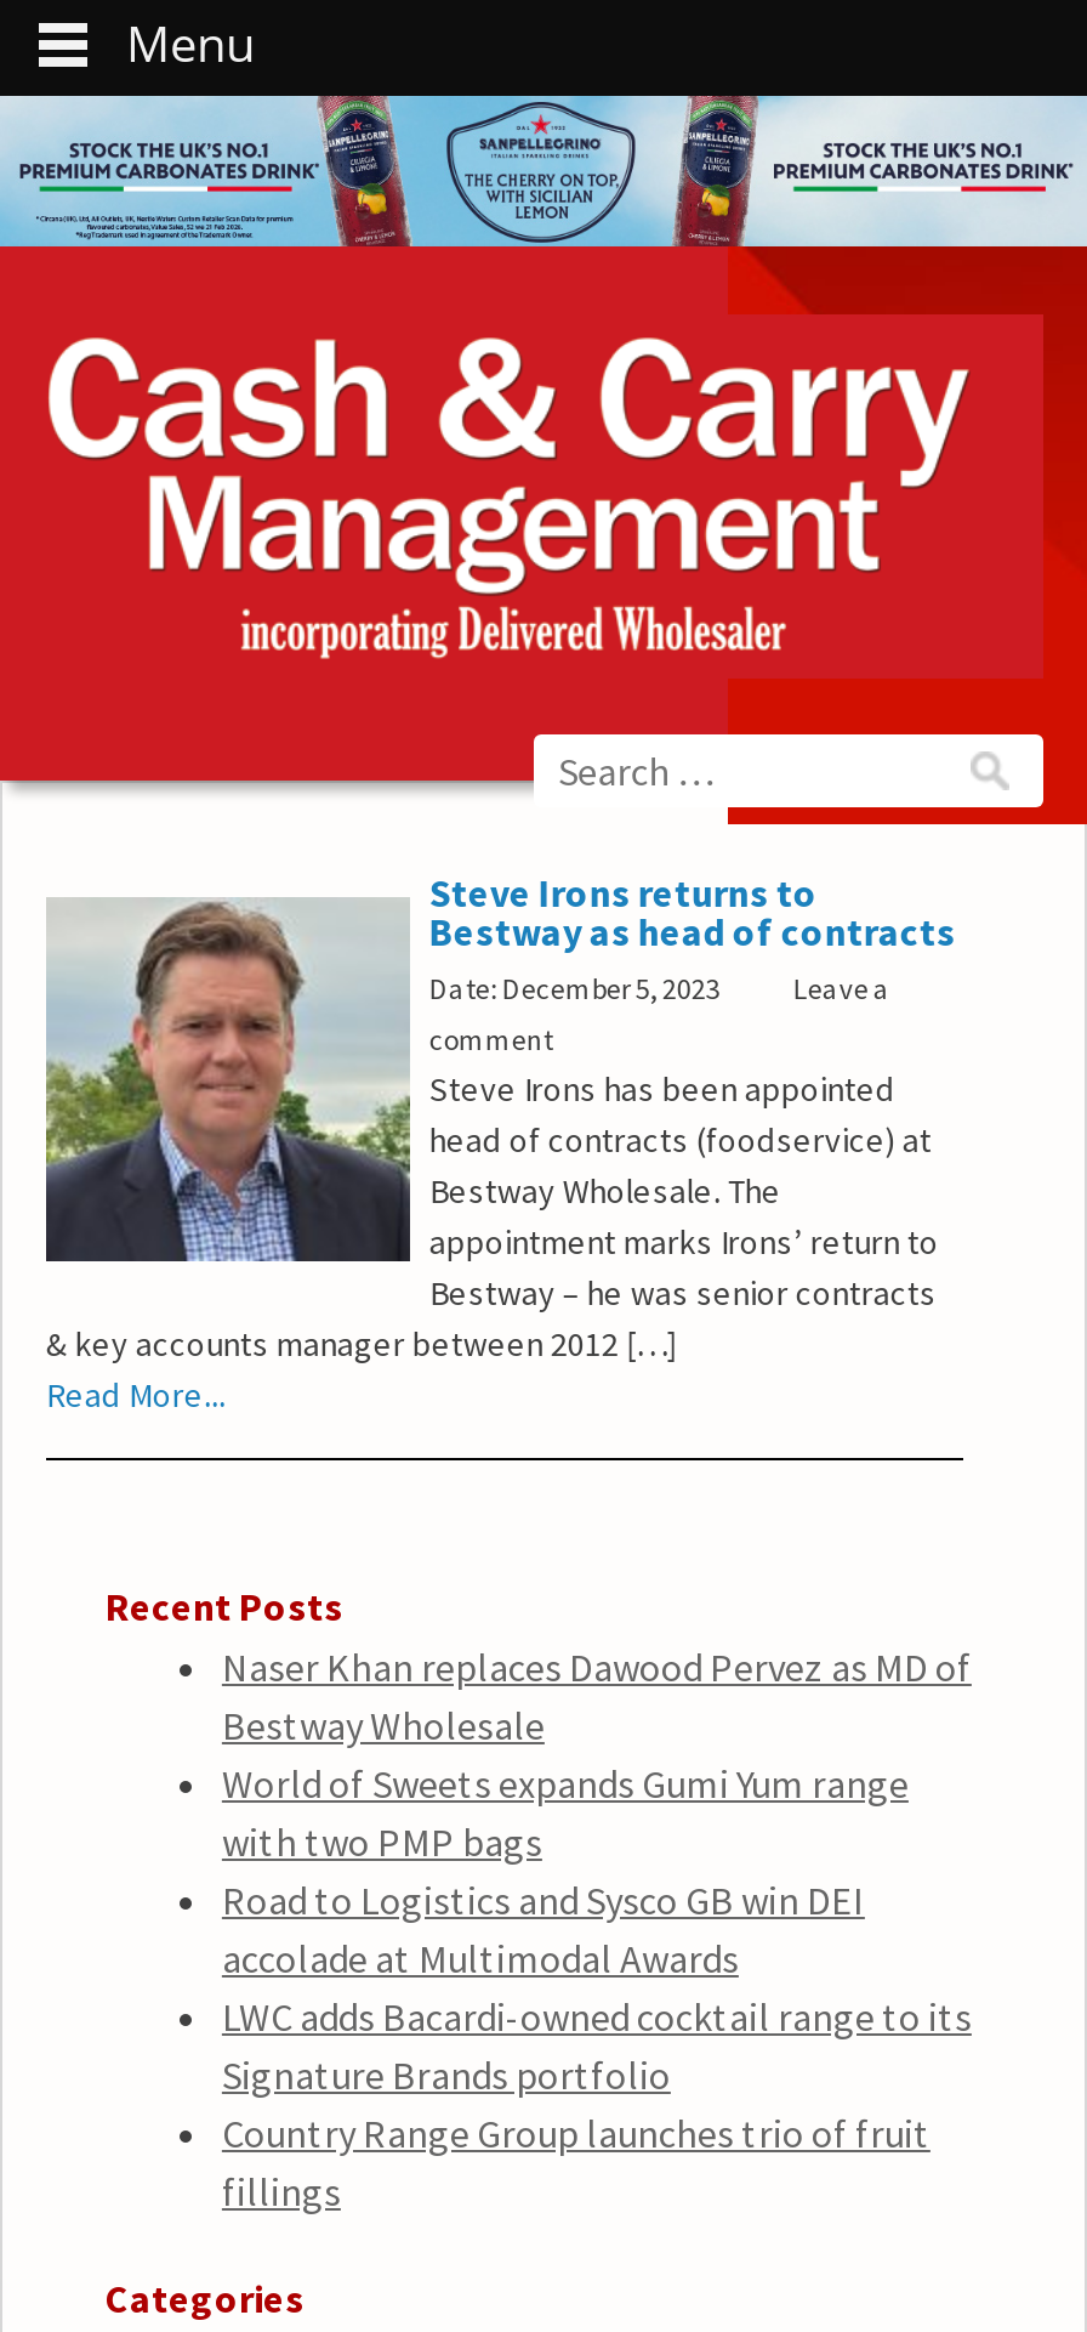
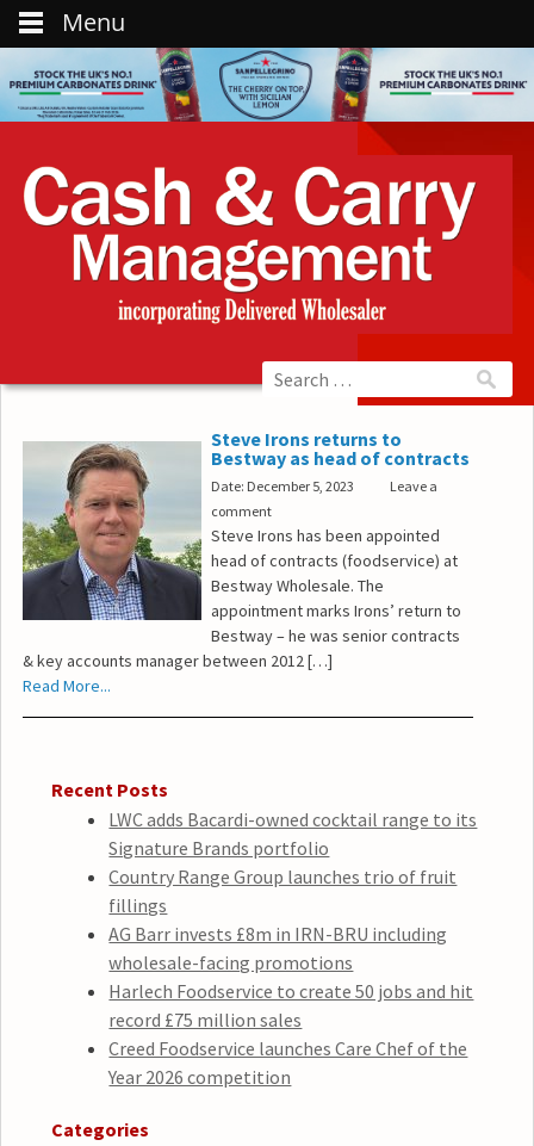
- Naser Khan replaces Dawood Pervez as MD of
- Bestway Wholesale
- World of Sweets expands Gumi Yum range
- with two PMP bags
- Road to Logistics and Sysco GB win DEI
- accolade at Multimodal Awards

moved up: LWC adds Bacardi-owned cocktail range to its | Signature Brands portfolio | Country Range Group launches trio of fruit | fillings

+ AG Barr invests £8m in IRN-BRU including
+ wholesale-facing promotions
+ Harlech Foodservice to create 50 jobs and hit
+ record £75 million sales
+ Creed Foodservice launches Care Chef of the
+ Year 2026 competition
